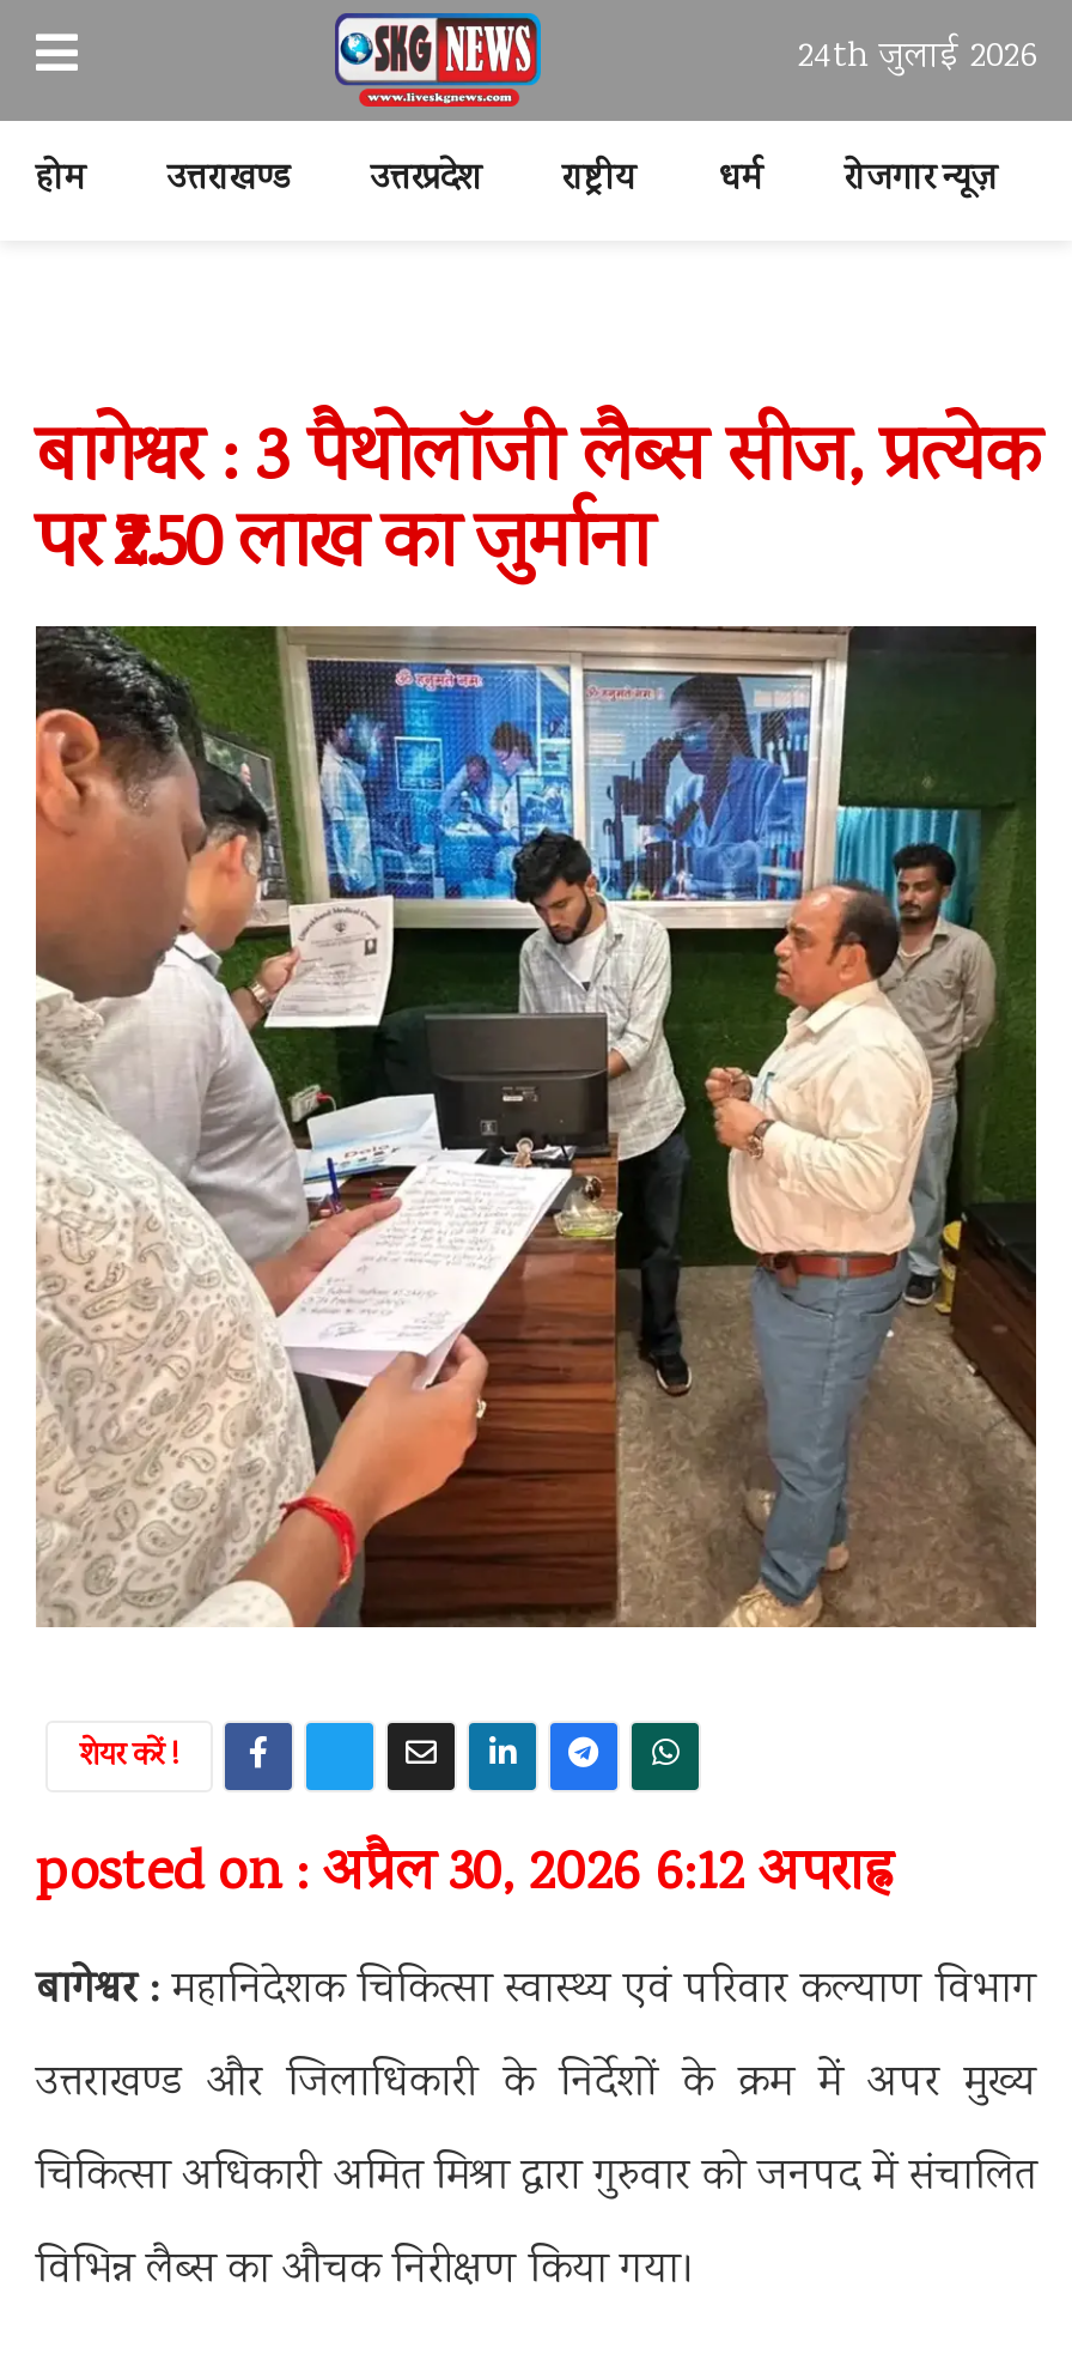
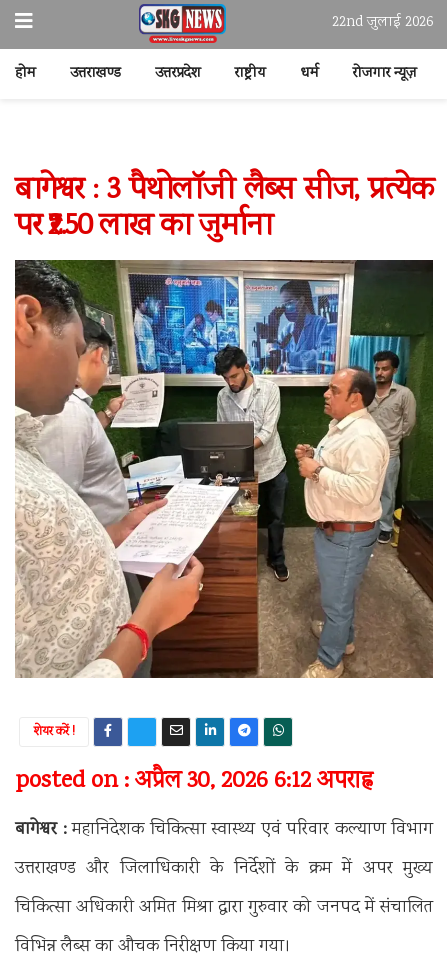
- 24th जुलाई 2026
+ 22nd जुलाई 2026
